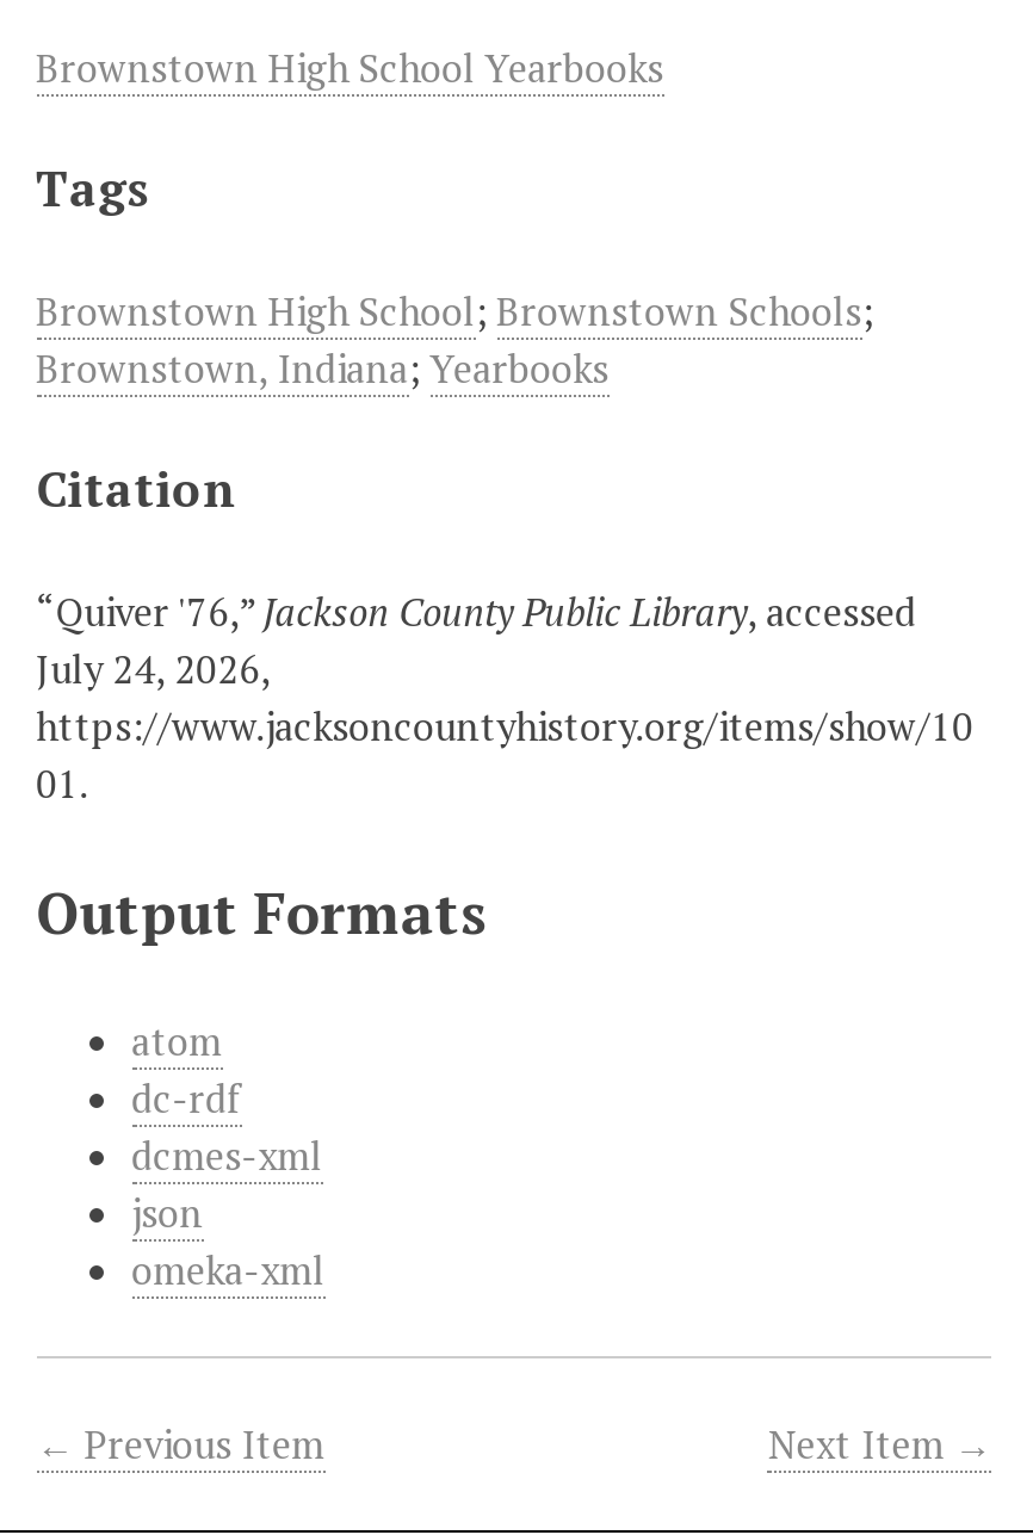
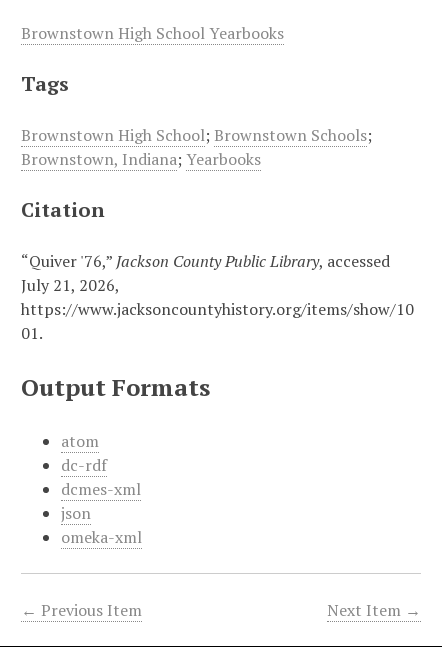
- July 24, 2026,
+ July 21, 2026,
